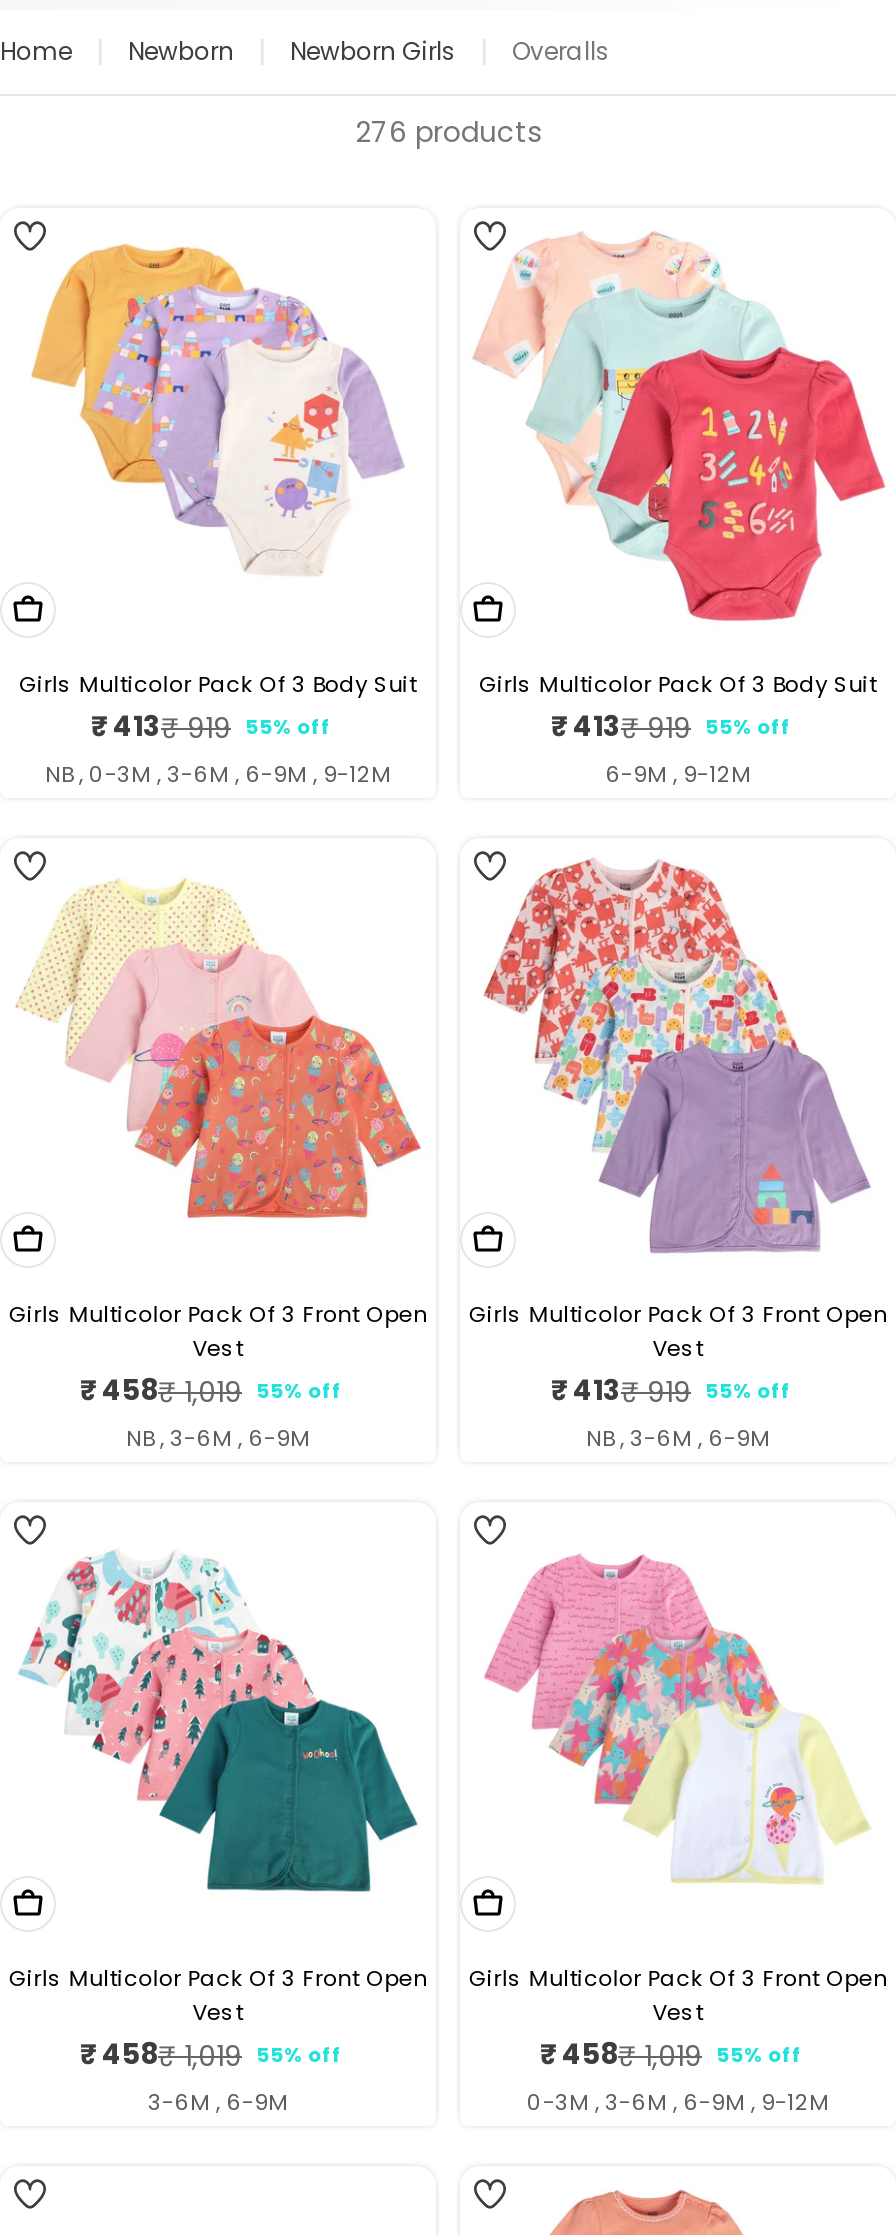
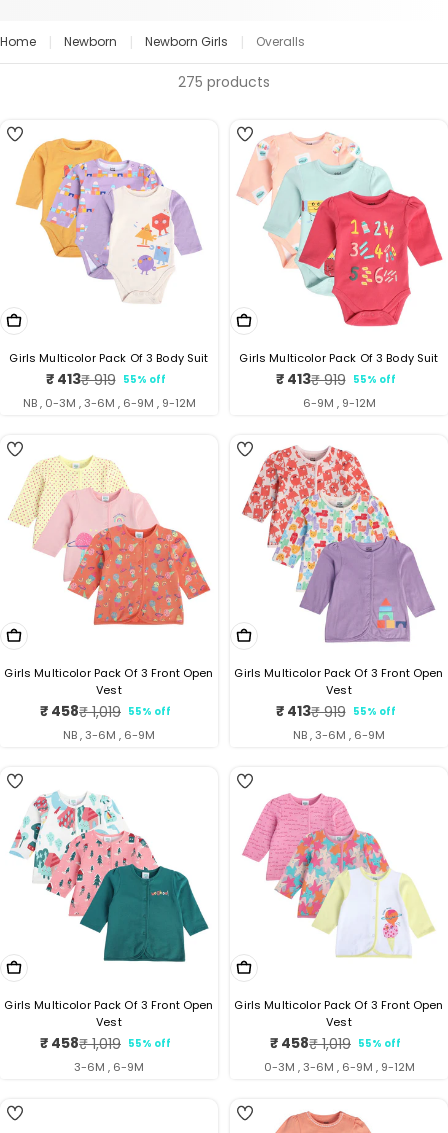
- 276 products
+ 275 products
